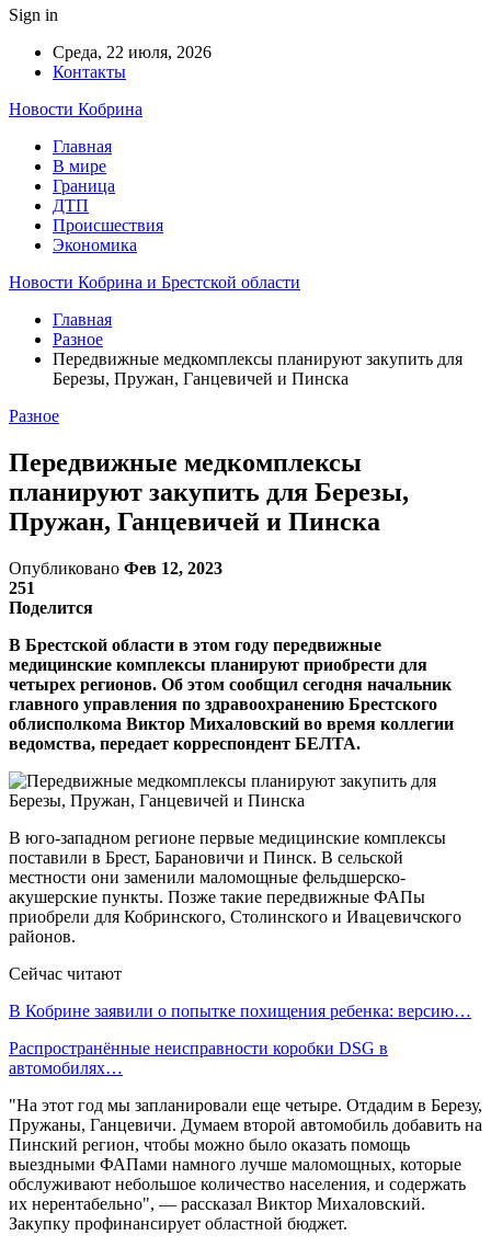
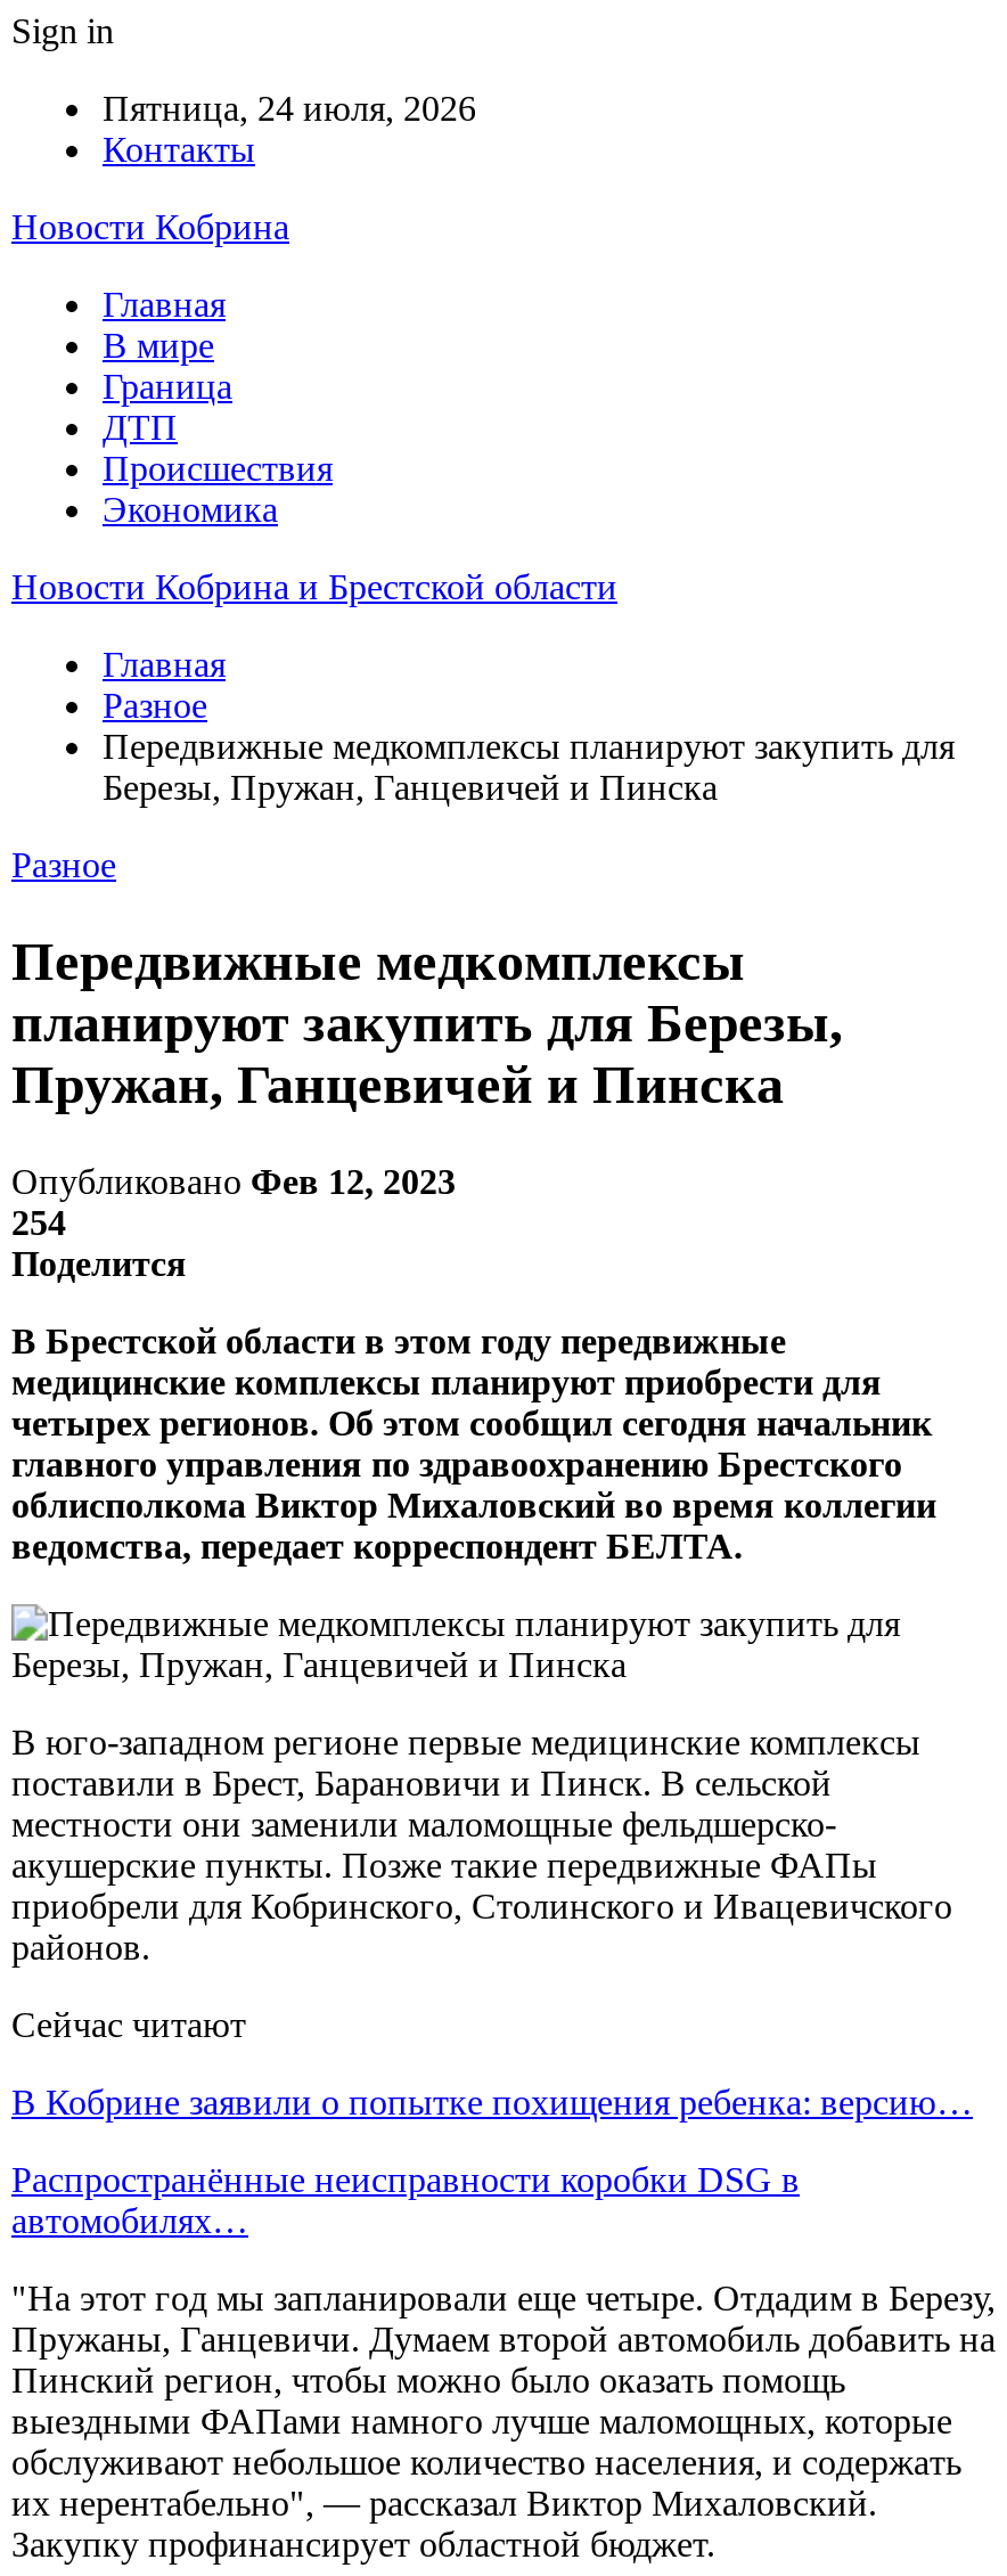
- Среда, 22 июля, 2026
+ Пятница, 24 июля, 2026

- 251
+ 254
